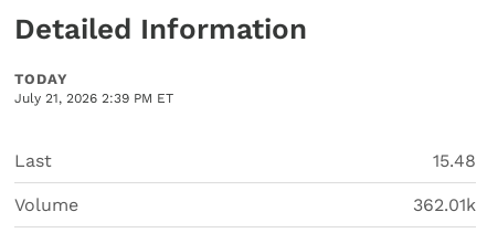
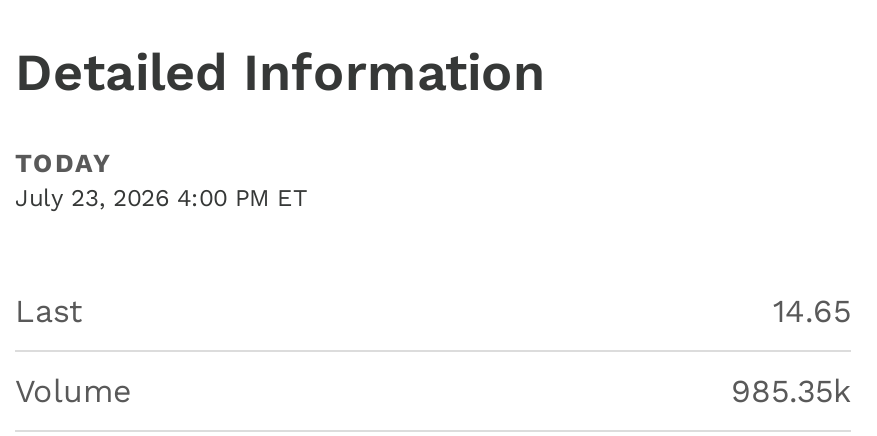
- July 21, 2026 2:39 PM ET
+ July 23, 2026 4:00 PM ET

- 15.48
+ 14.65

- 362.01k
+ 985.35k
